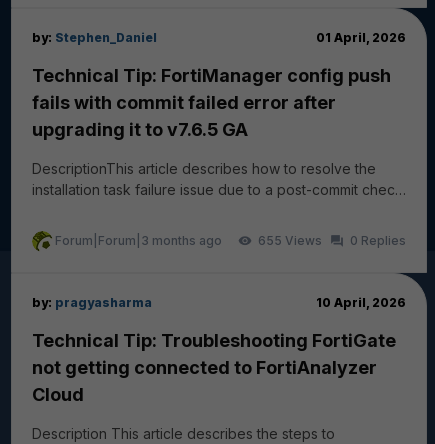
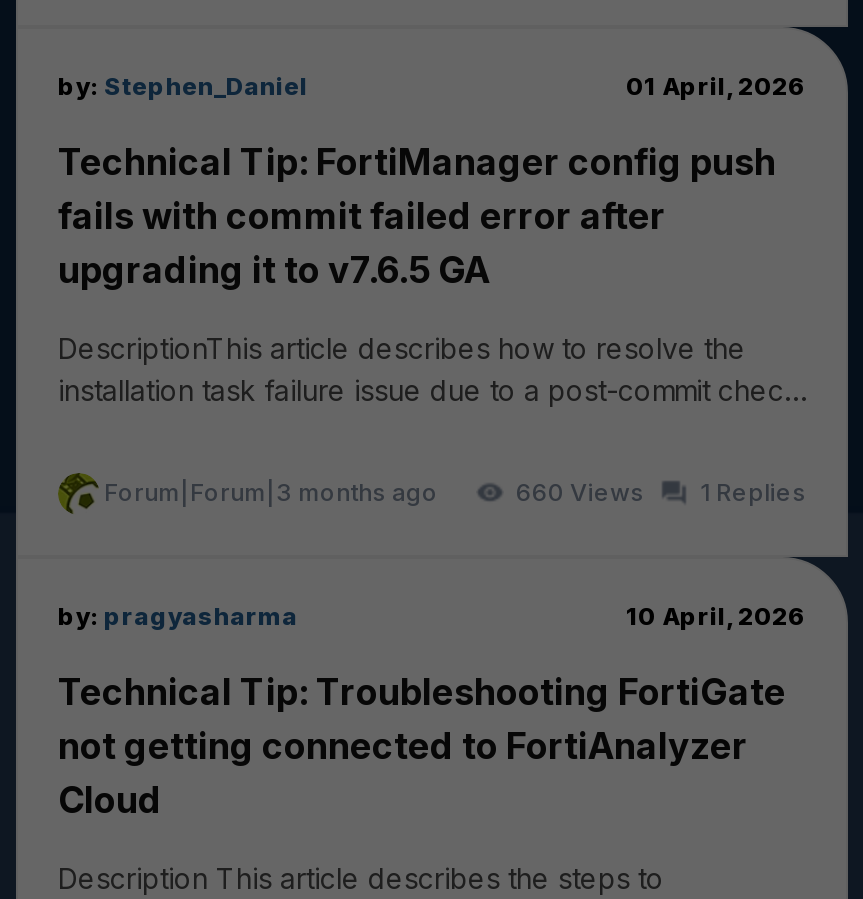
- 655
+ 660

- 0
+ 1
